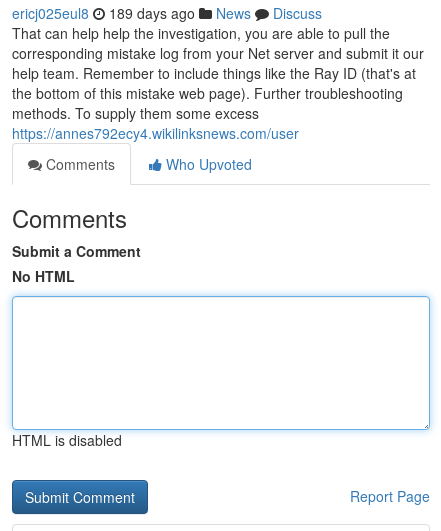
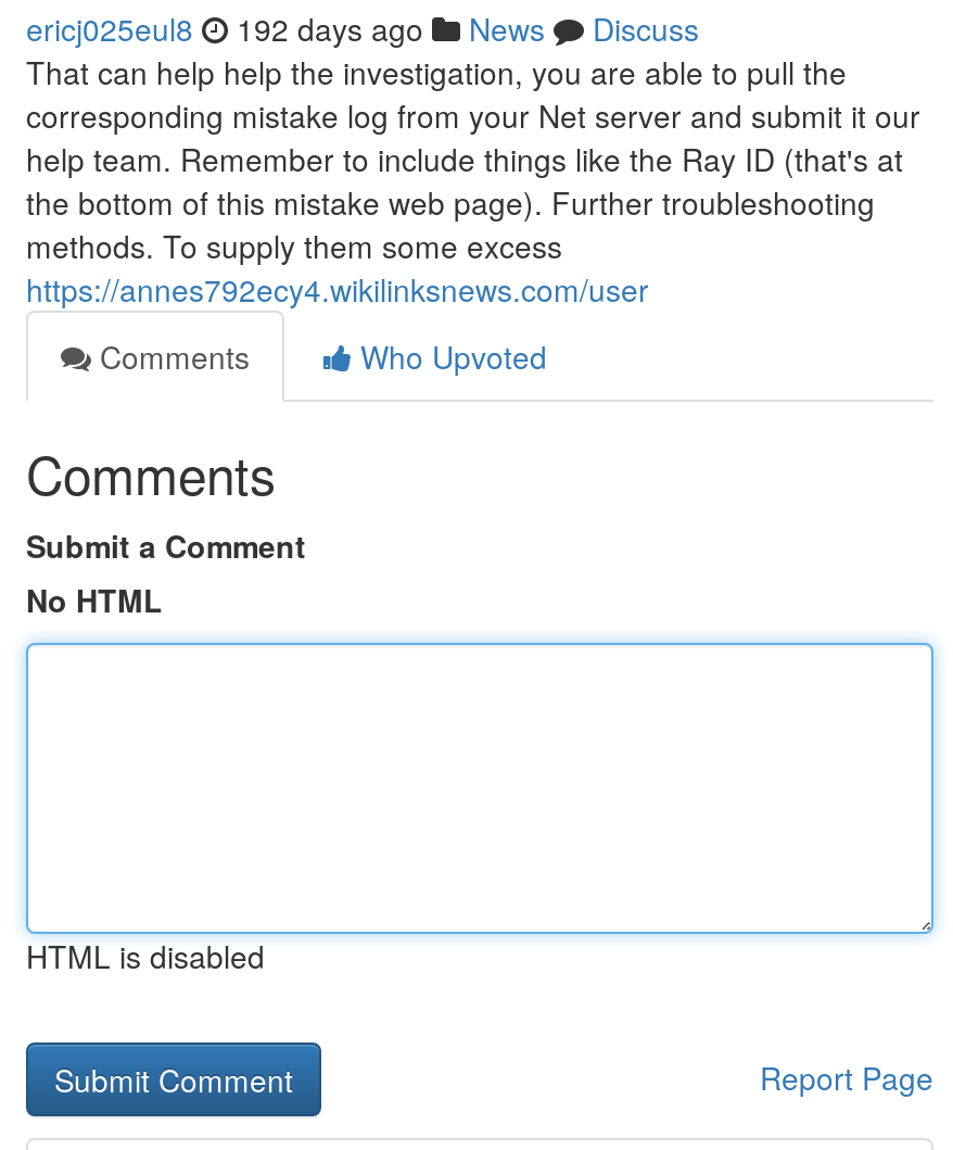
- ericj025eul8 189 days ago News Discuss
+ ericj025eul8 192 days ago News Discuss
